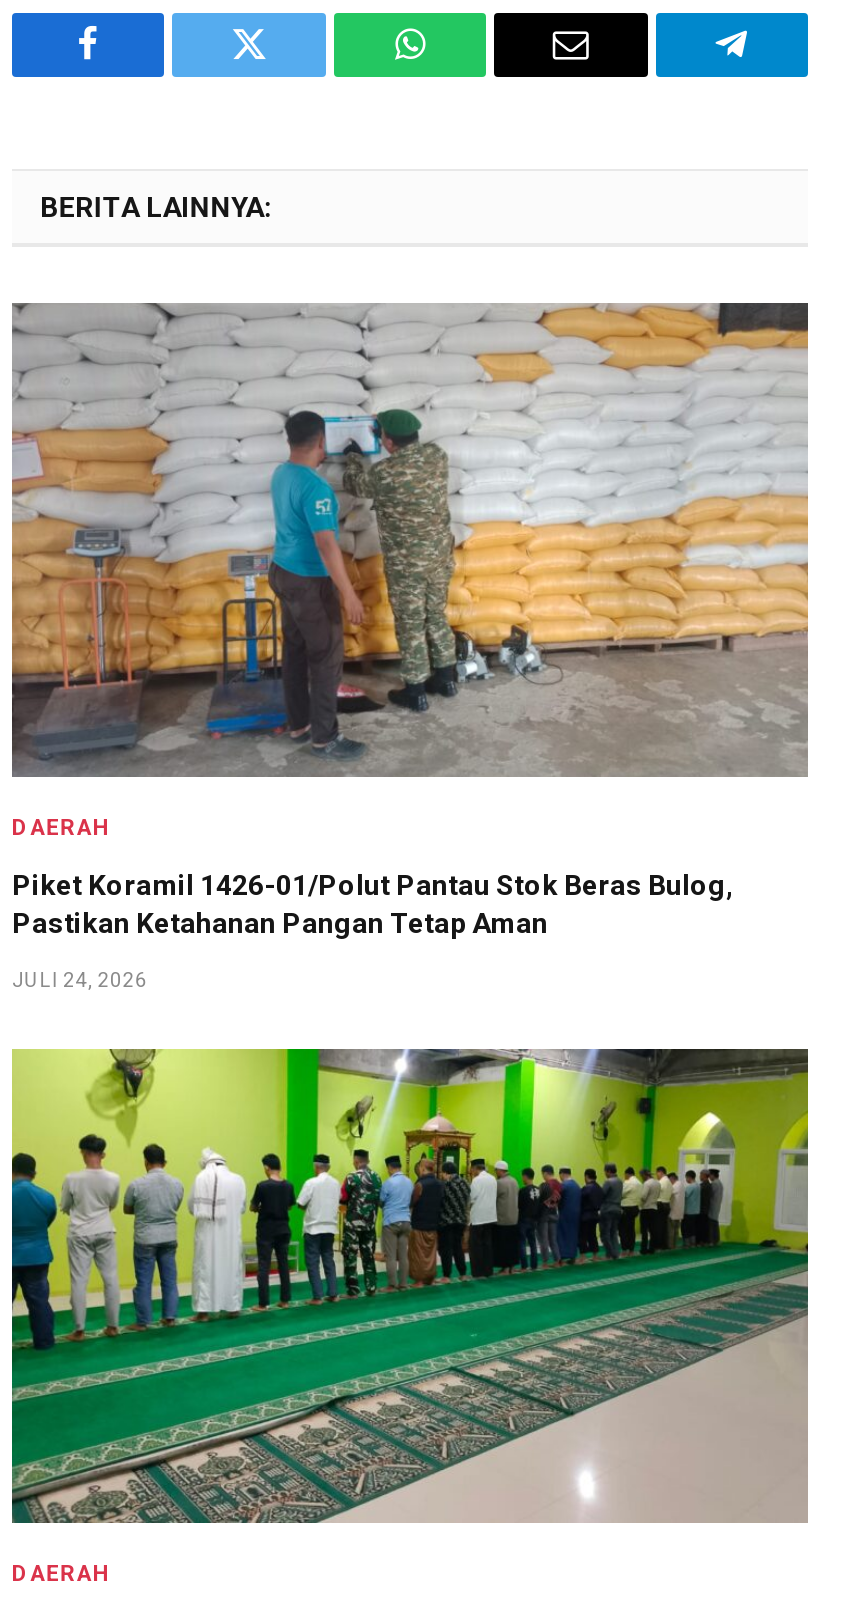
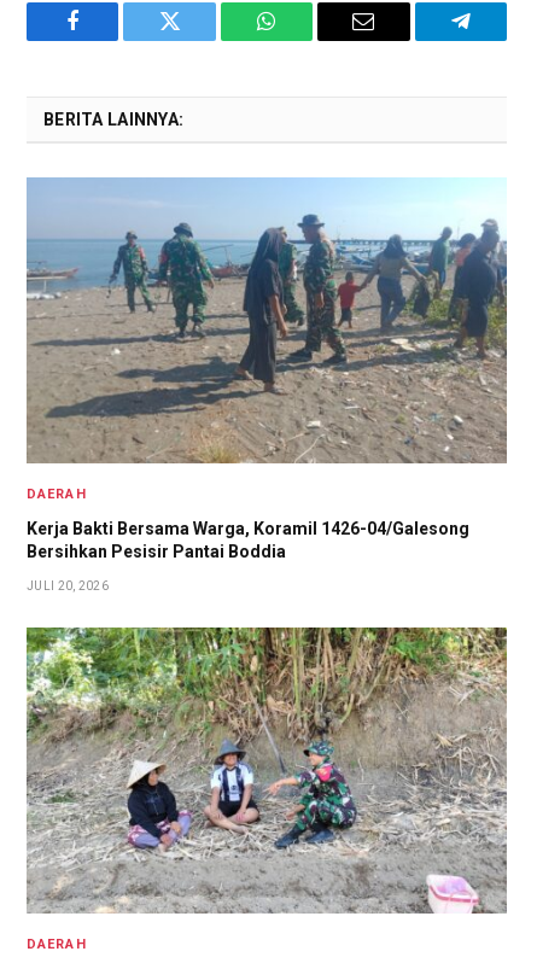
- [image]
+ [image]

- Piket Koramil 1426-01/Polut Pantau Stok Beras Bulog,
- Pastikan Ketahanan Pangan Tetap Aman
+ Kerja Bakti Bersama Warga, Koramil 1426-04/Galesong
+ Bersihkan Pesisir Pantai Boddia

- JULI 24, 2026
+ JULI 20, 2026

- [image]
+ [image]
